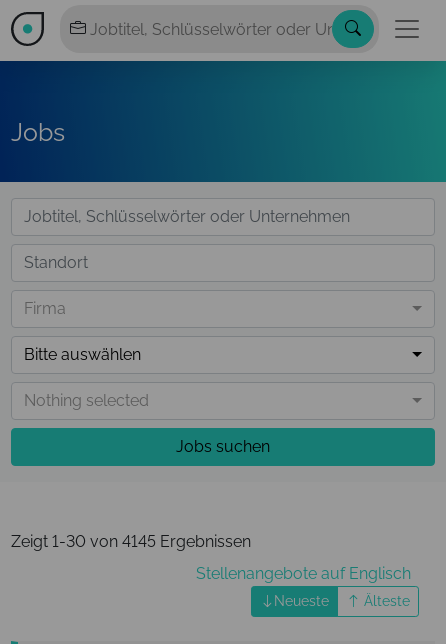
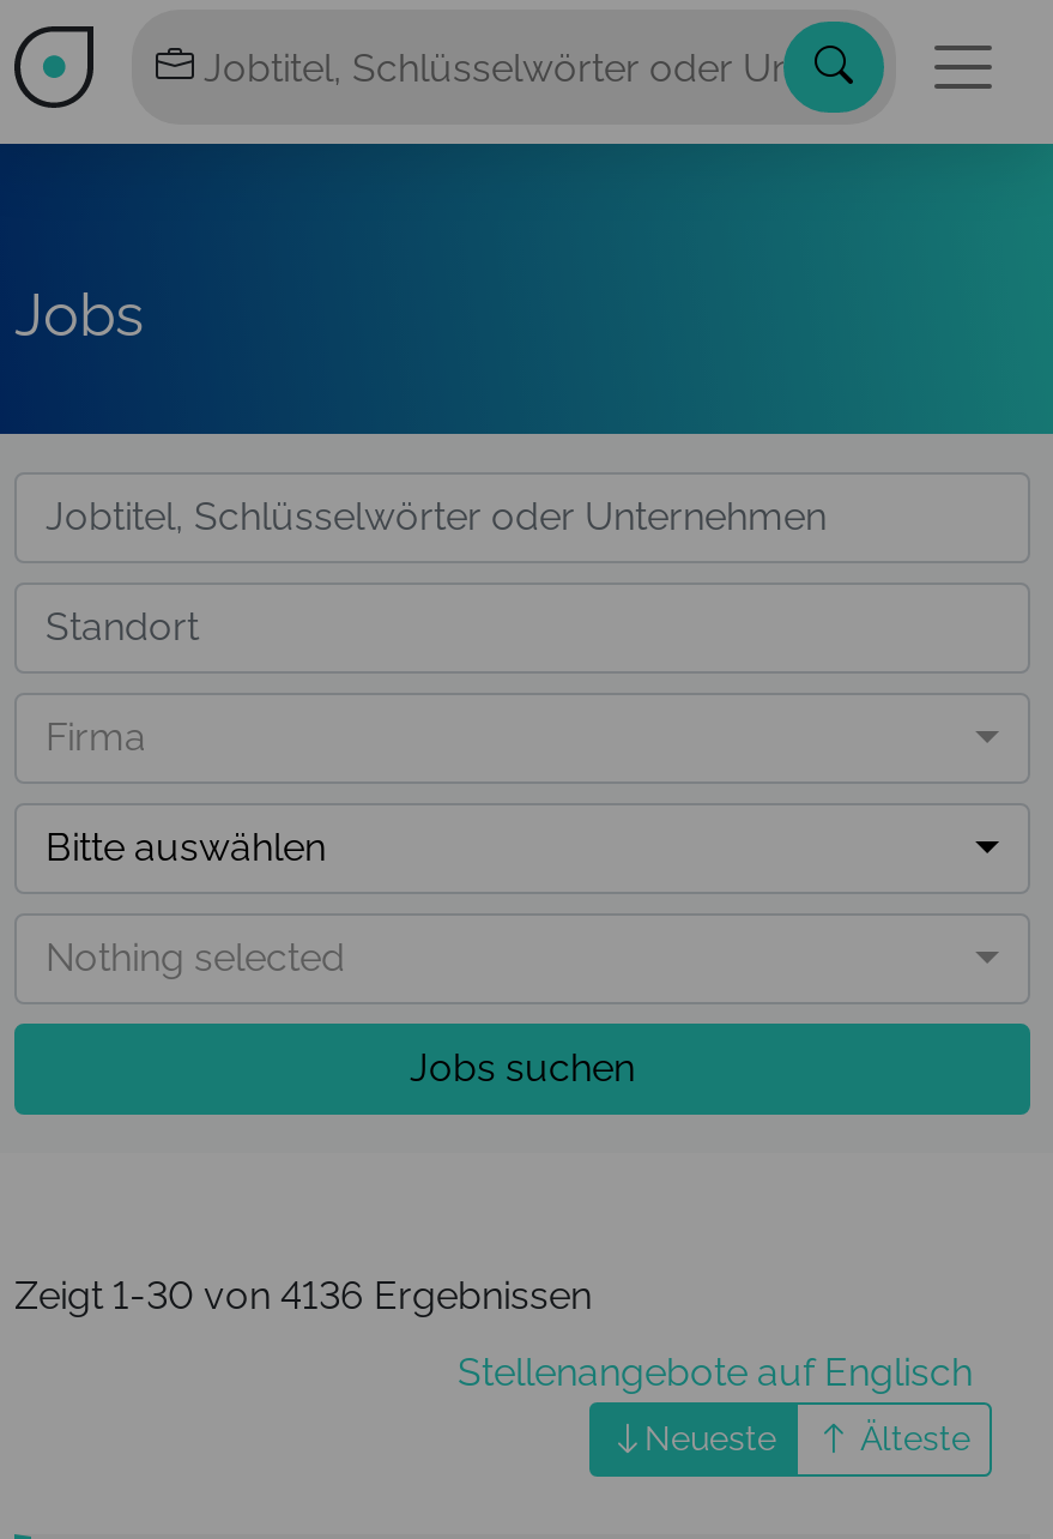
- Zeigt 1-30 von 4145 Ergebnissen
+ Zeigt 1-30 von 4136 Ergebnissen
